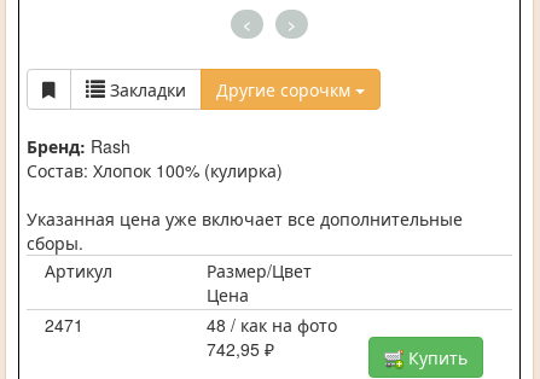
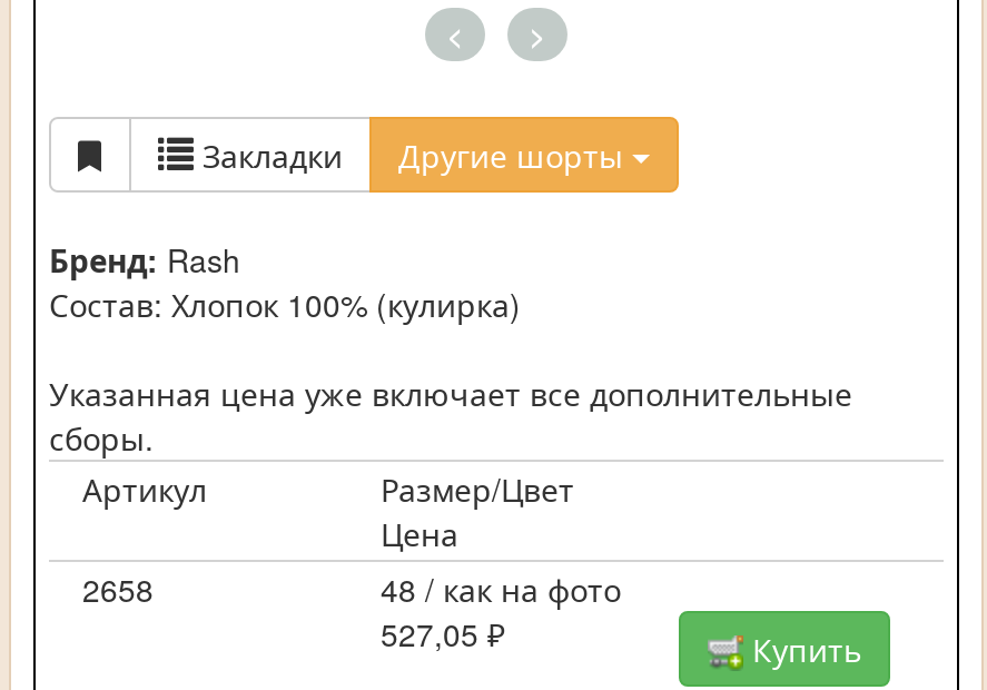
- Другие сорочкм
+ Другие шорты

- 2471
+ 2658

- 742,95 ₽
+ 527,05 ₽
